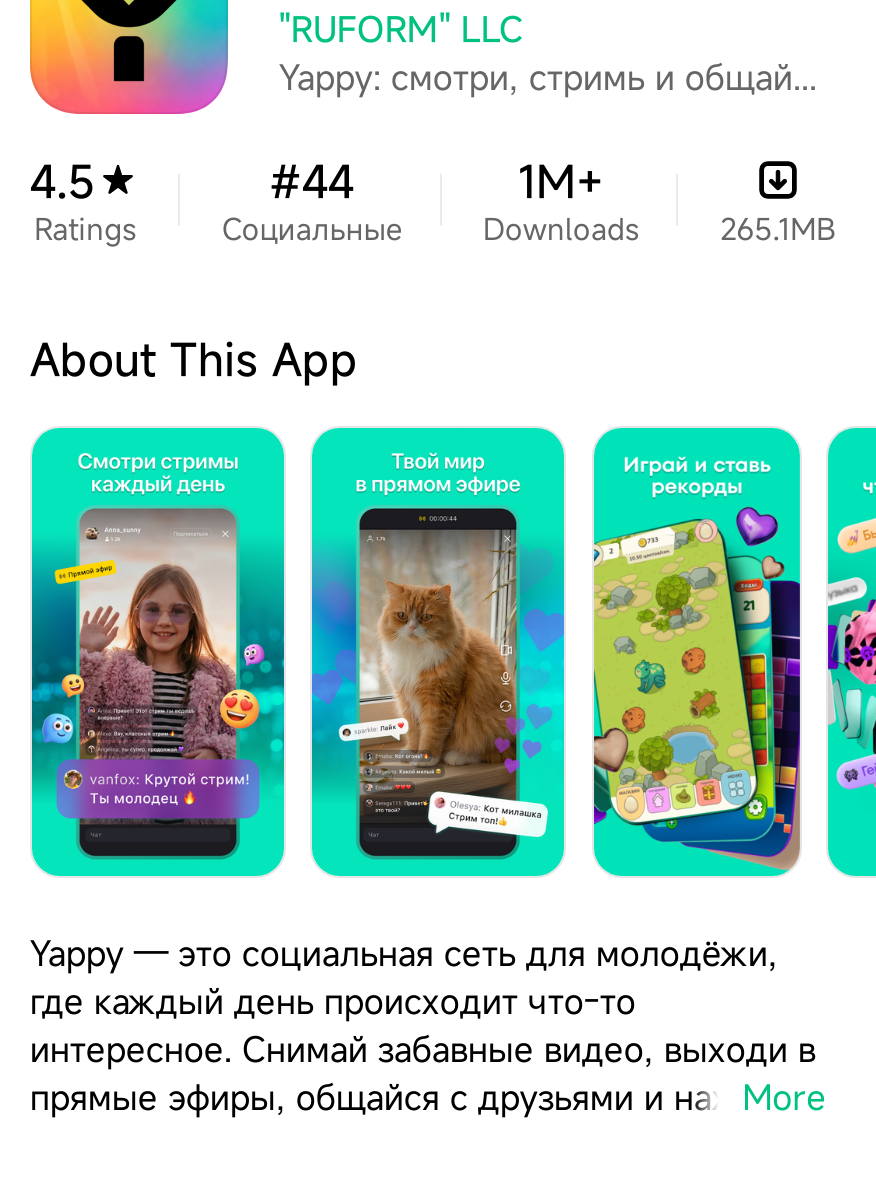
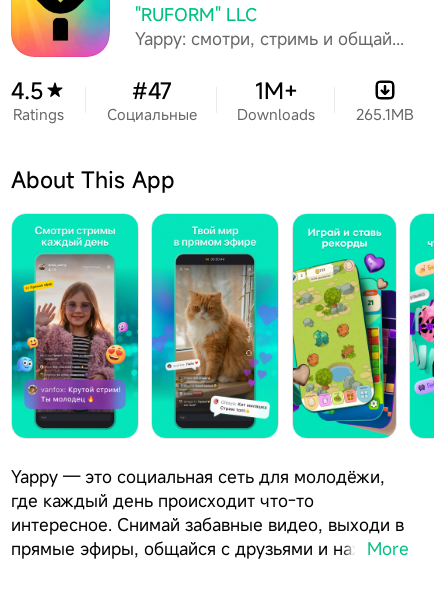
- #44
+ #47
